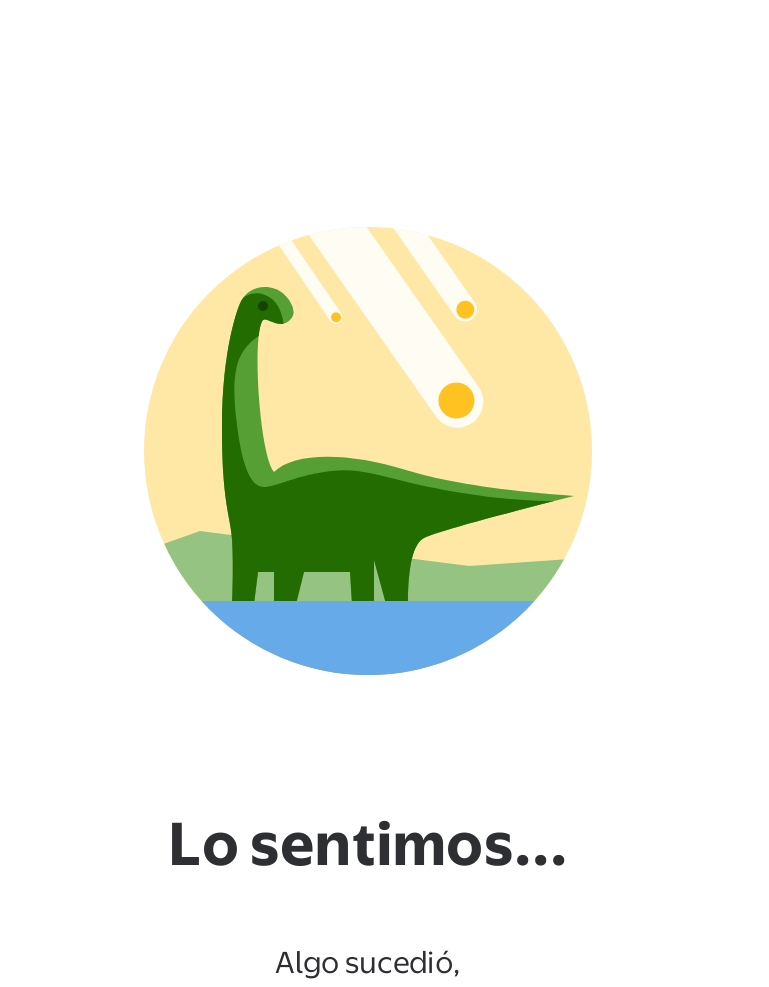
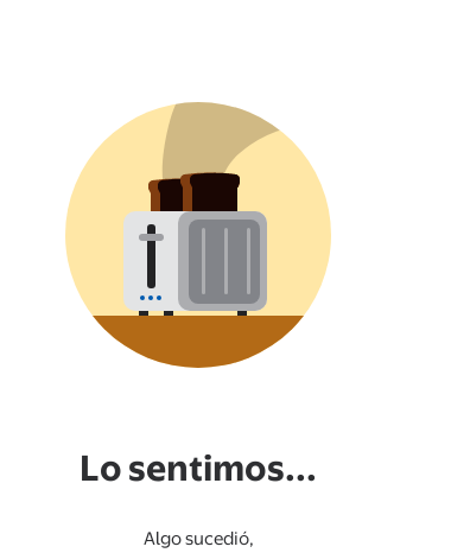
- [image]
+ [image]
